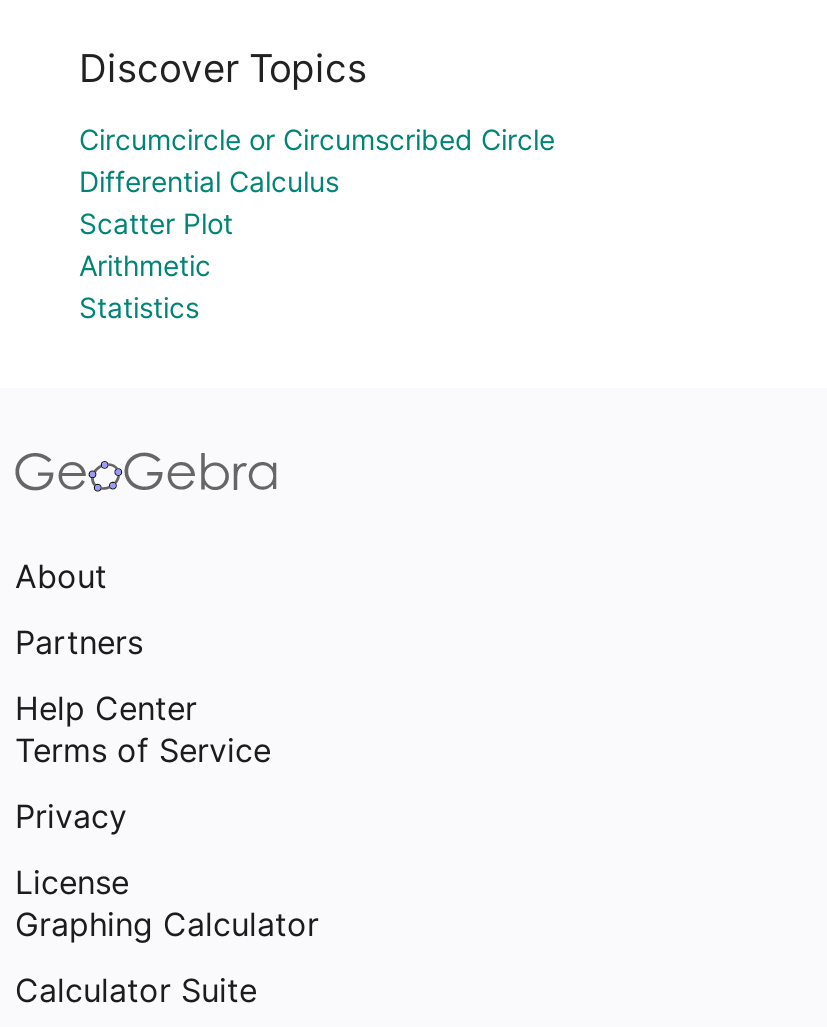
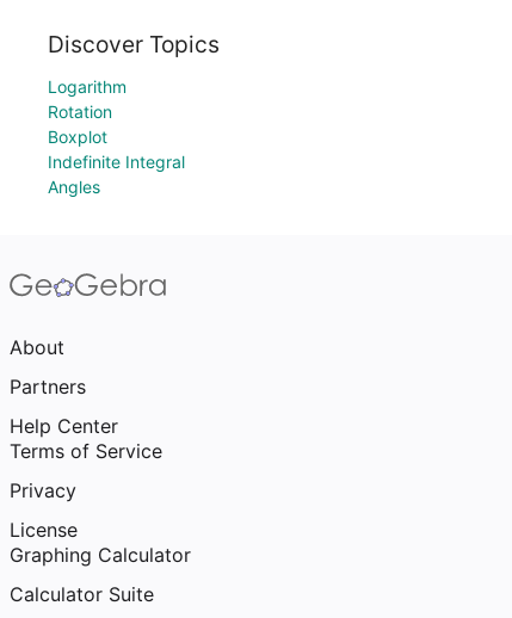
- Circumcircle or Circumscribed Circle
- Differential Calculus
- Scatter Plot
- Arithmetic
- Statistics
+ Logarithm
+ Rotation
+ Boxplot
+ Indefinite Integral
+ Angles
